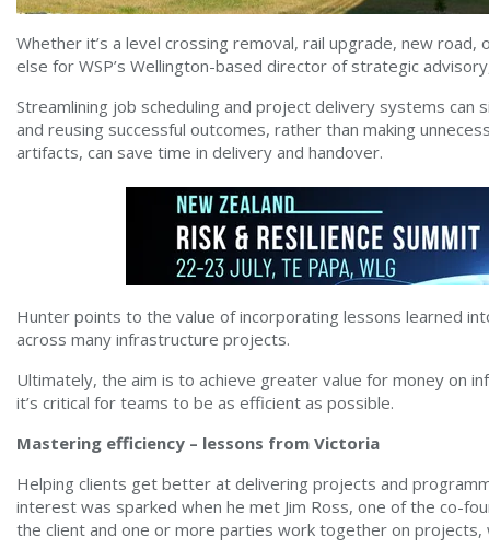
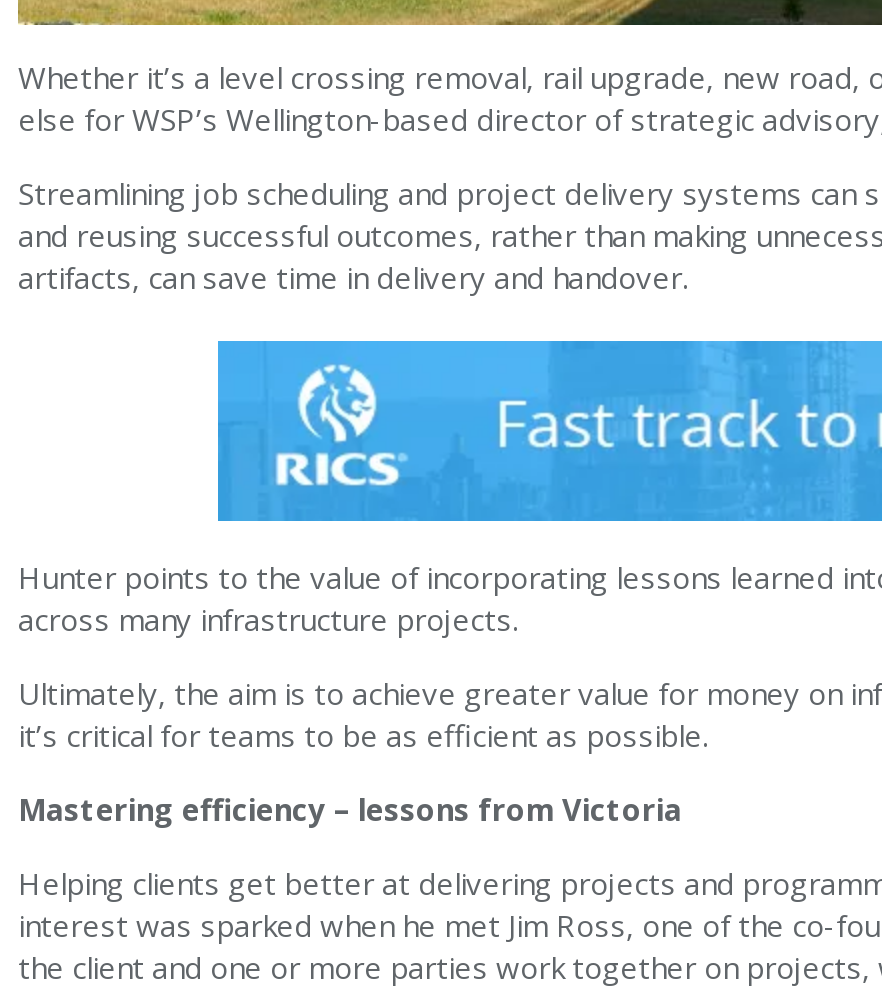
- [image]
+ [image]
